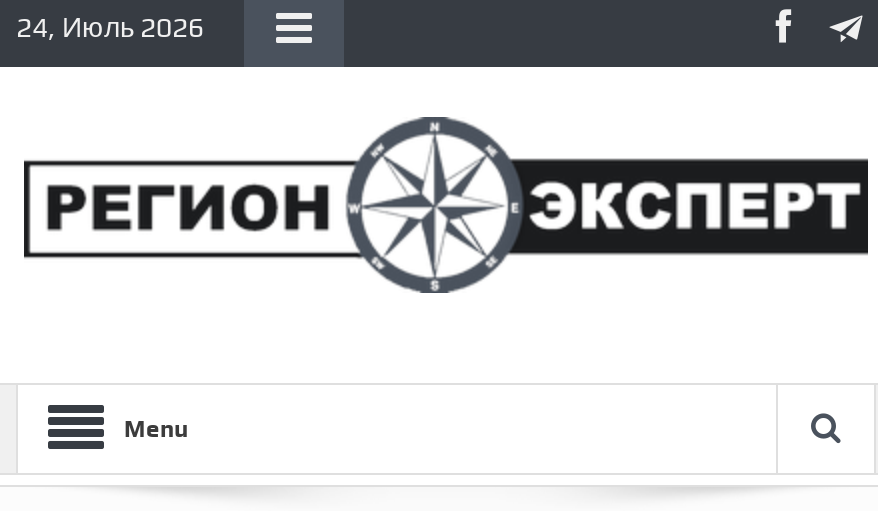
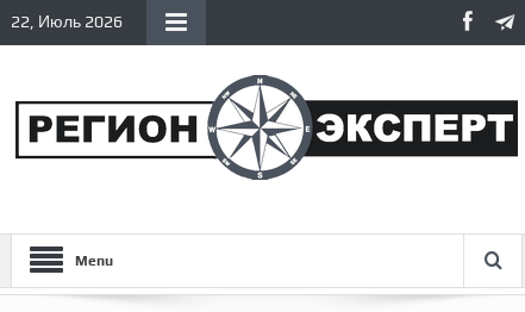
- 24, Июль 2026
+ 22, Июль 2026
